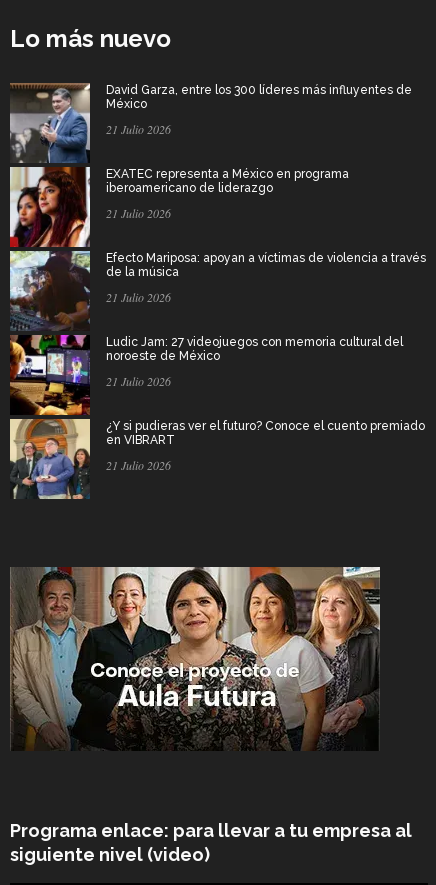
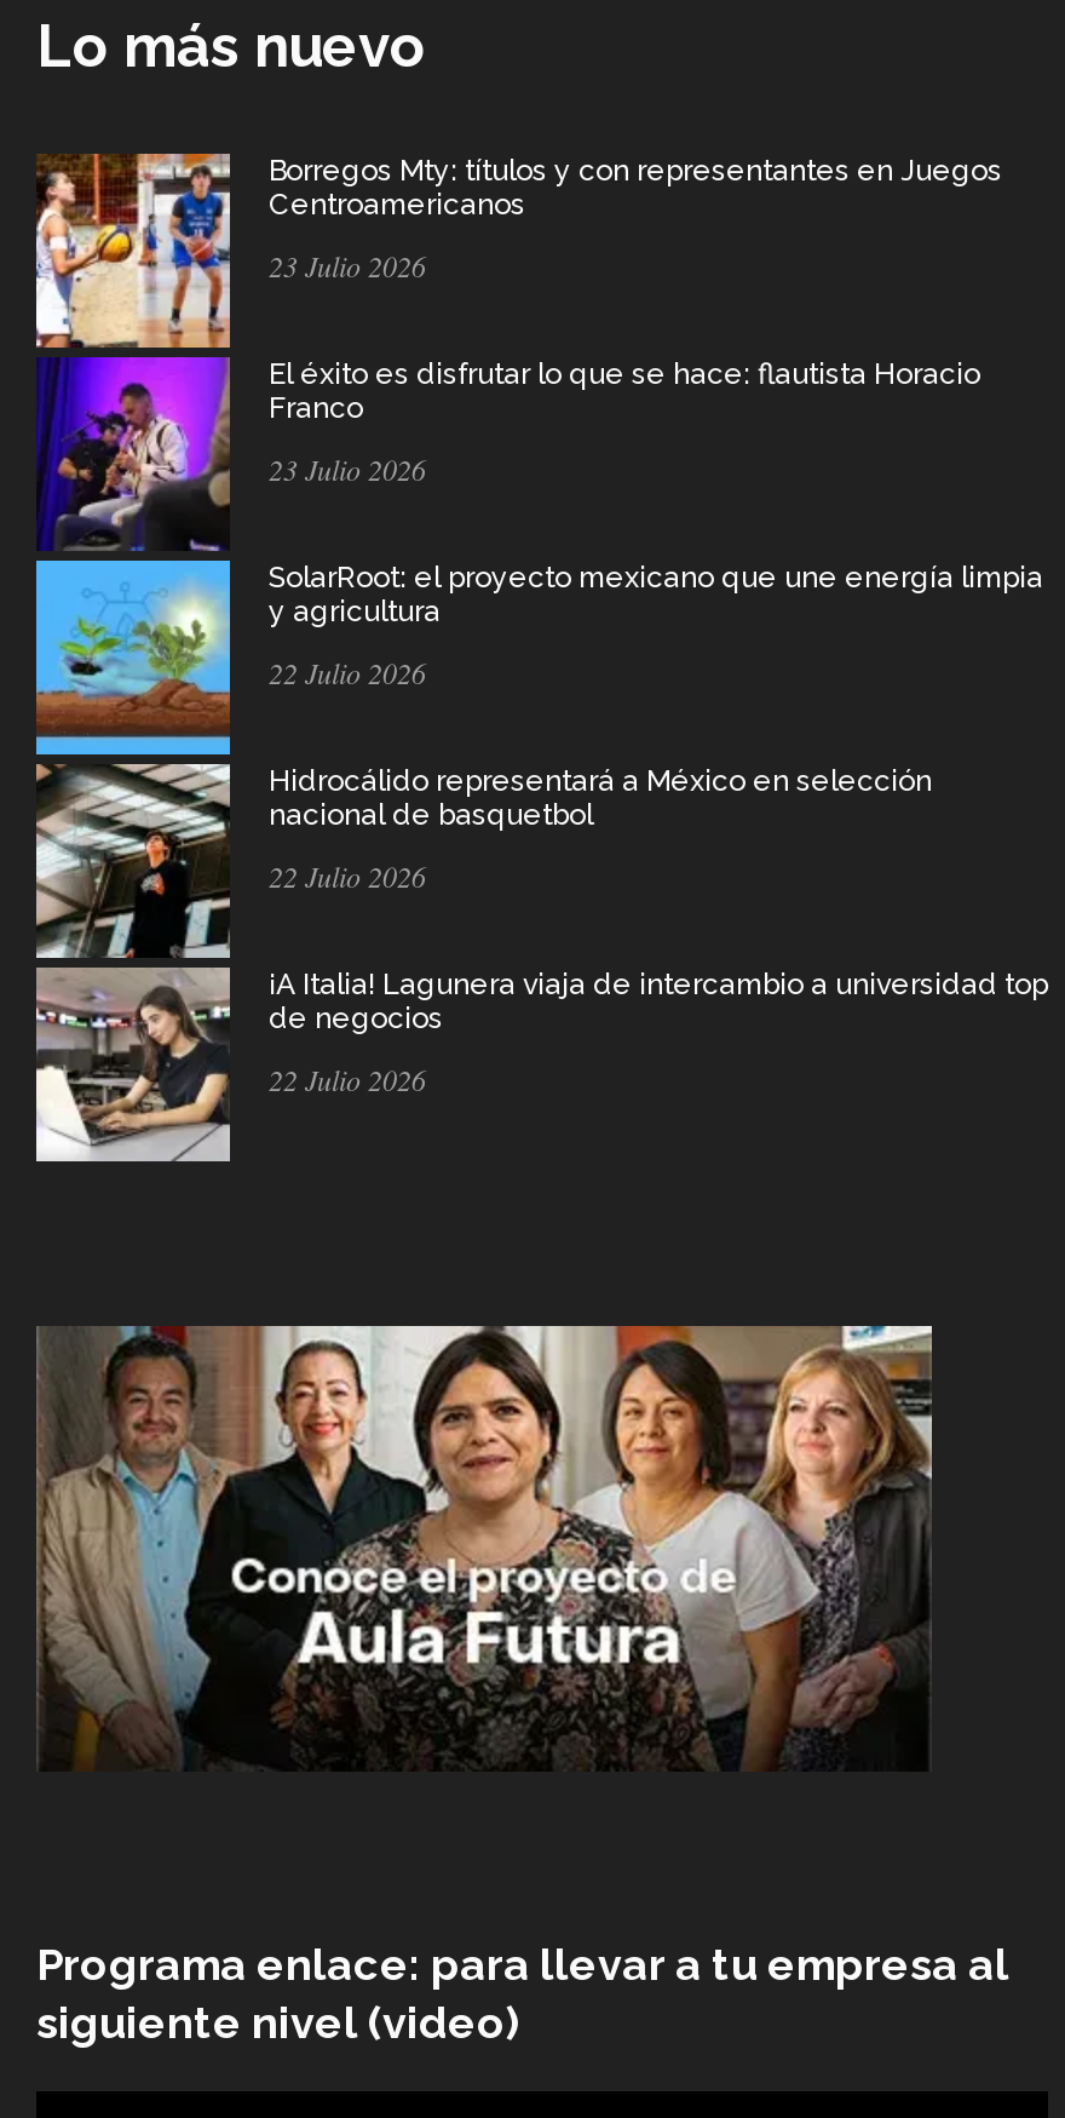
- [image]
- David Garza, entre los 300 líderes más influyentes de
- México
+ [image]
+ Borregos Mty: títulos y con representantes en Juegos
+ Centroamericanos

- 21 Julio 2026
+ 23 Julio 2026

- EXATEC representa a México en programa
- iberoamericano de liderazgo
+ El éxito es disfrutar lo que se hace: flautista Horacio
+ Franco

- 21 Julio 2026
+ 23 Julio 2026

- Efecto Mariposa: apoyan a víctimas de violencia a través
- de la música
+ SolarRoot: el proyecto mexicano que une energía limpia
+ y agricultura

- 21 Julio 2026
+ 22 Julio 2026

- Ludic Jam: 27 videojuegos con memoria cultural del
- noroeste de México
+ Hidrocálido representará a México en selección
+ nacional de basquetbol

- 21 Julio 2026
+ 22 Julio 2026

- ¿Y si pudieras ver el futuro? Conoce el cuento premiado
- en VIBRART
+ ¡A Italia! Lagunera viaja de intercambio a universidad top
+ de negocios

- 21 Julio 2026
+ 22 Julio 2026
